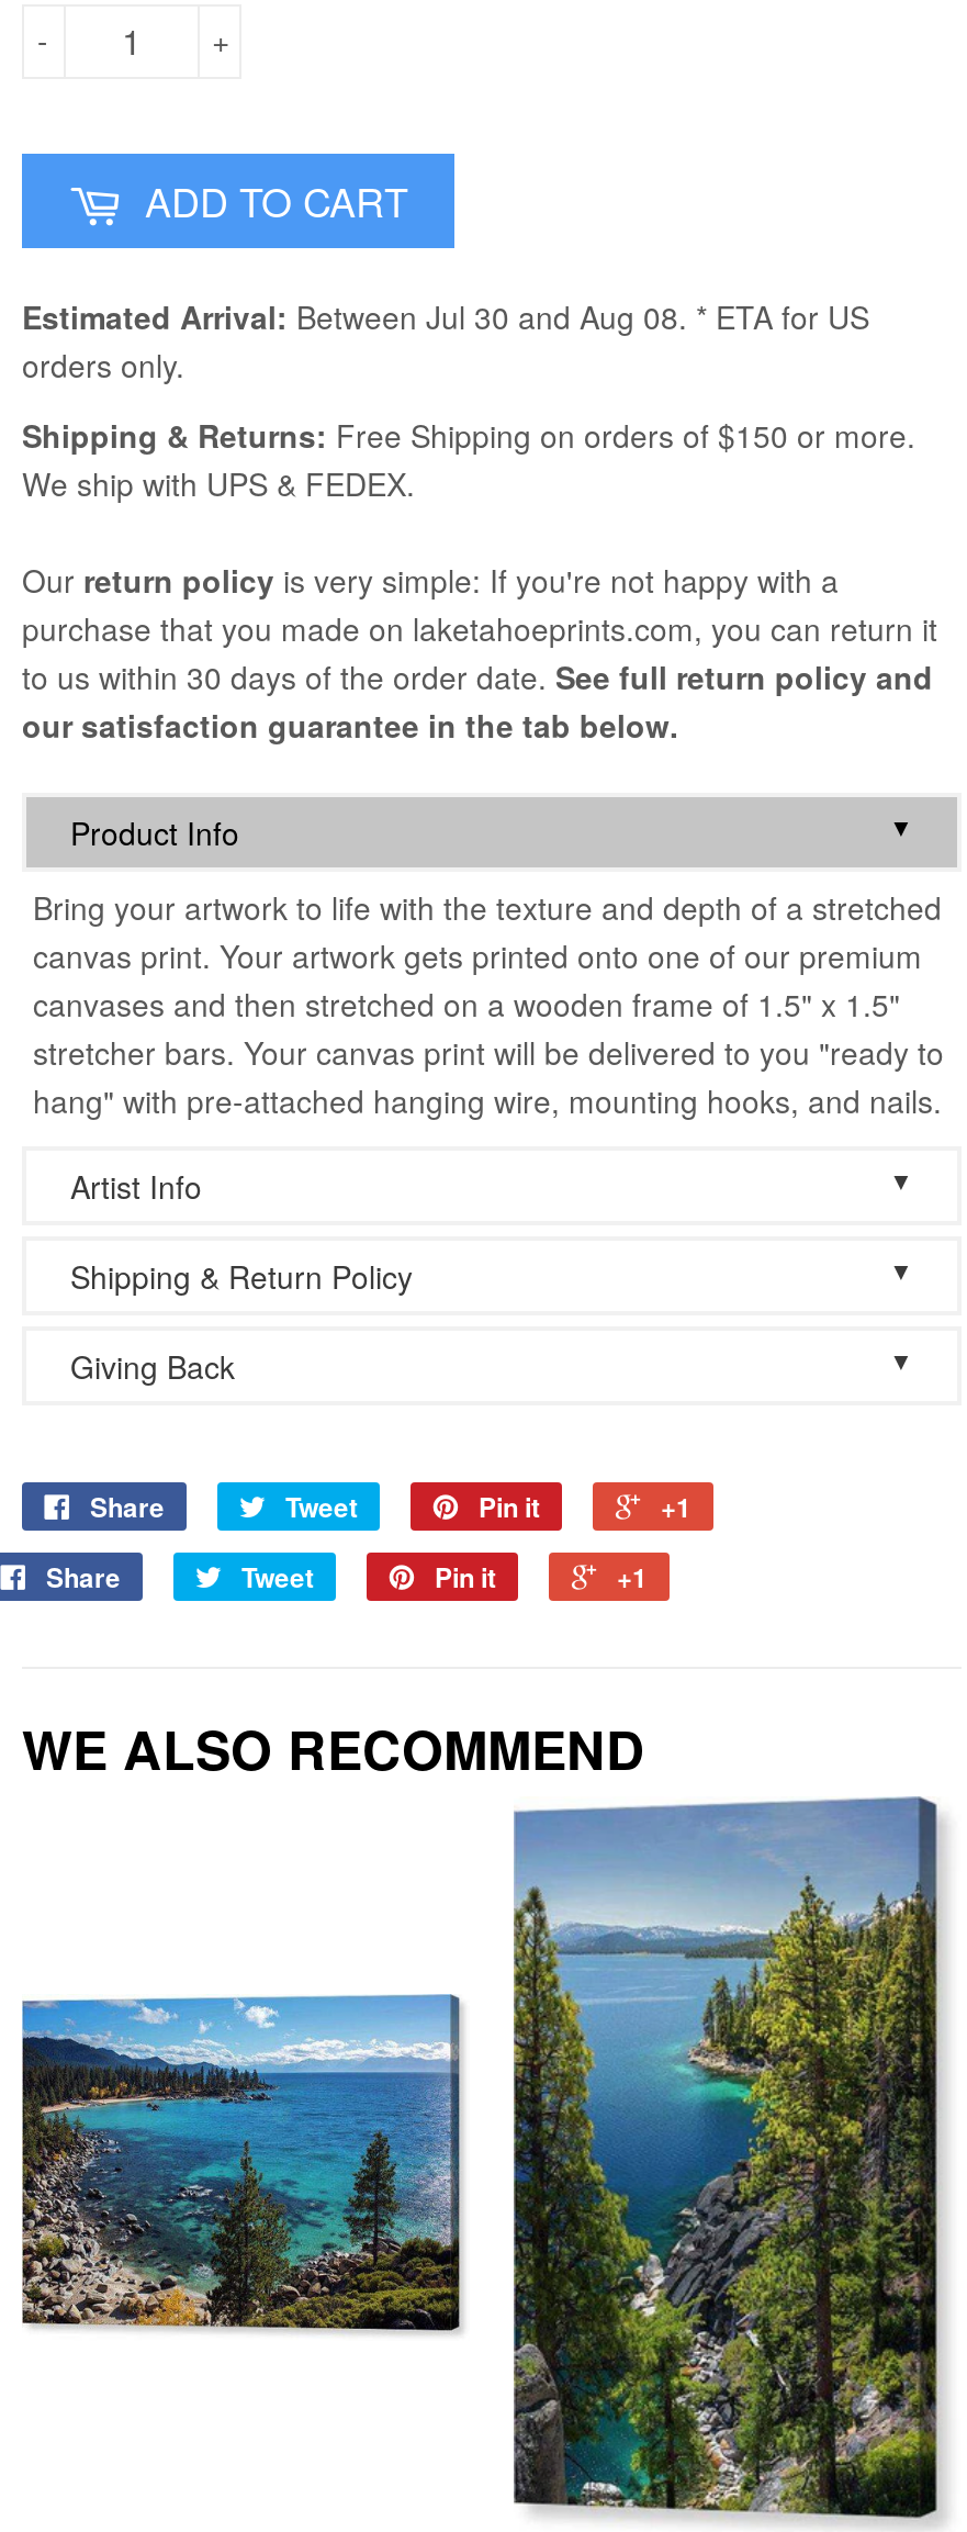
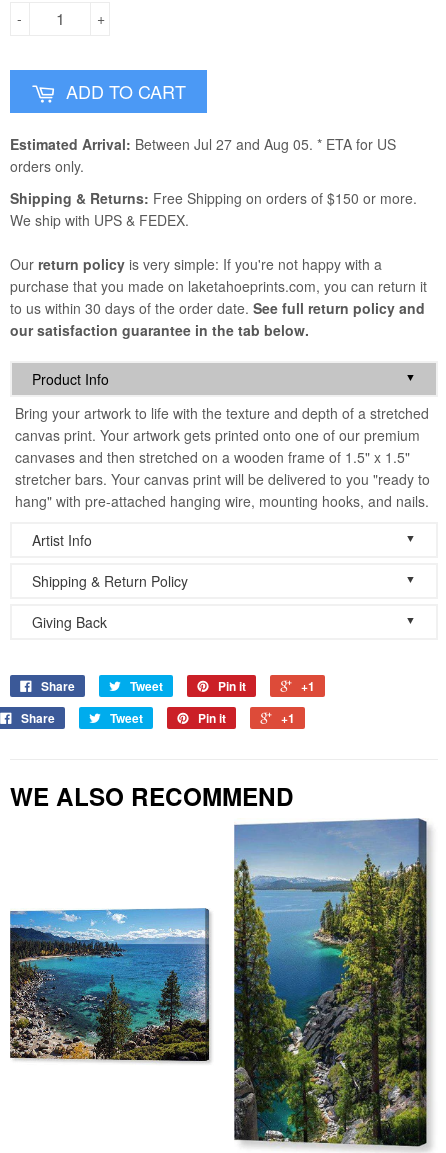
- Estimated Arrival: Between Jul 30 and Aug 08. * ETA for US
+ Estimated Arrival: Between Jul 27 and Aug 05. * ETA for US
